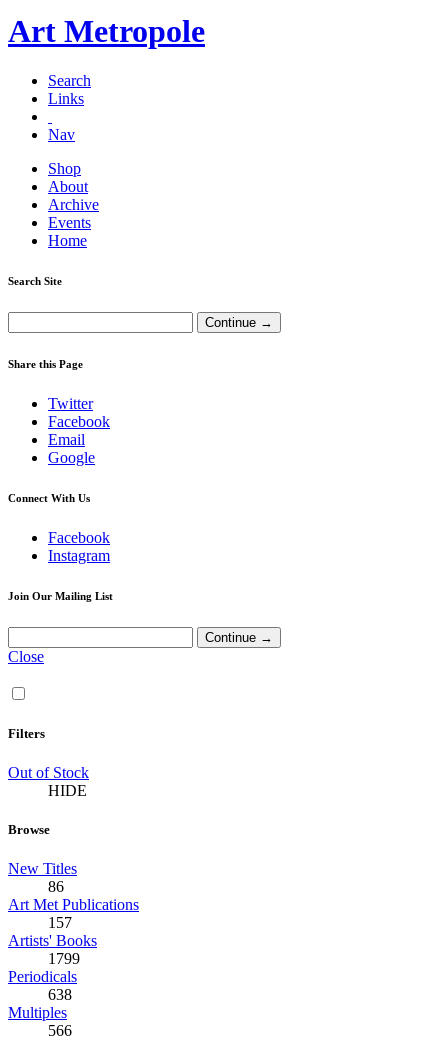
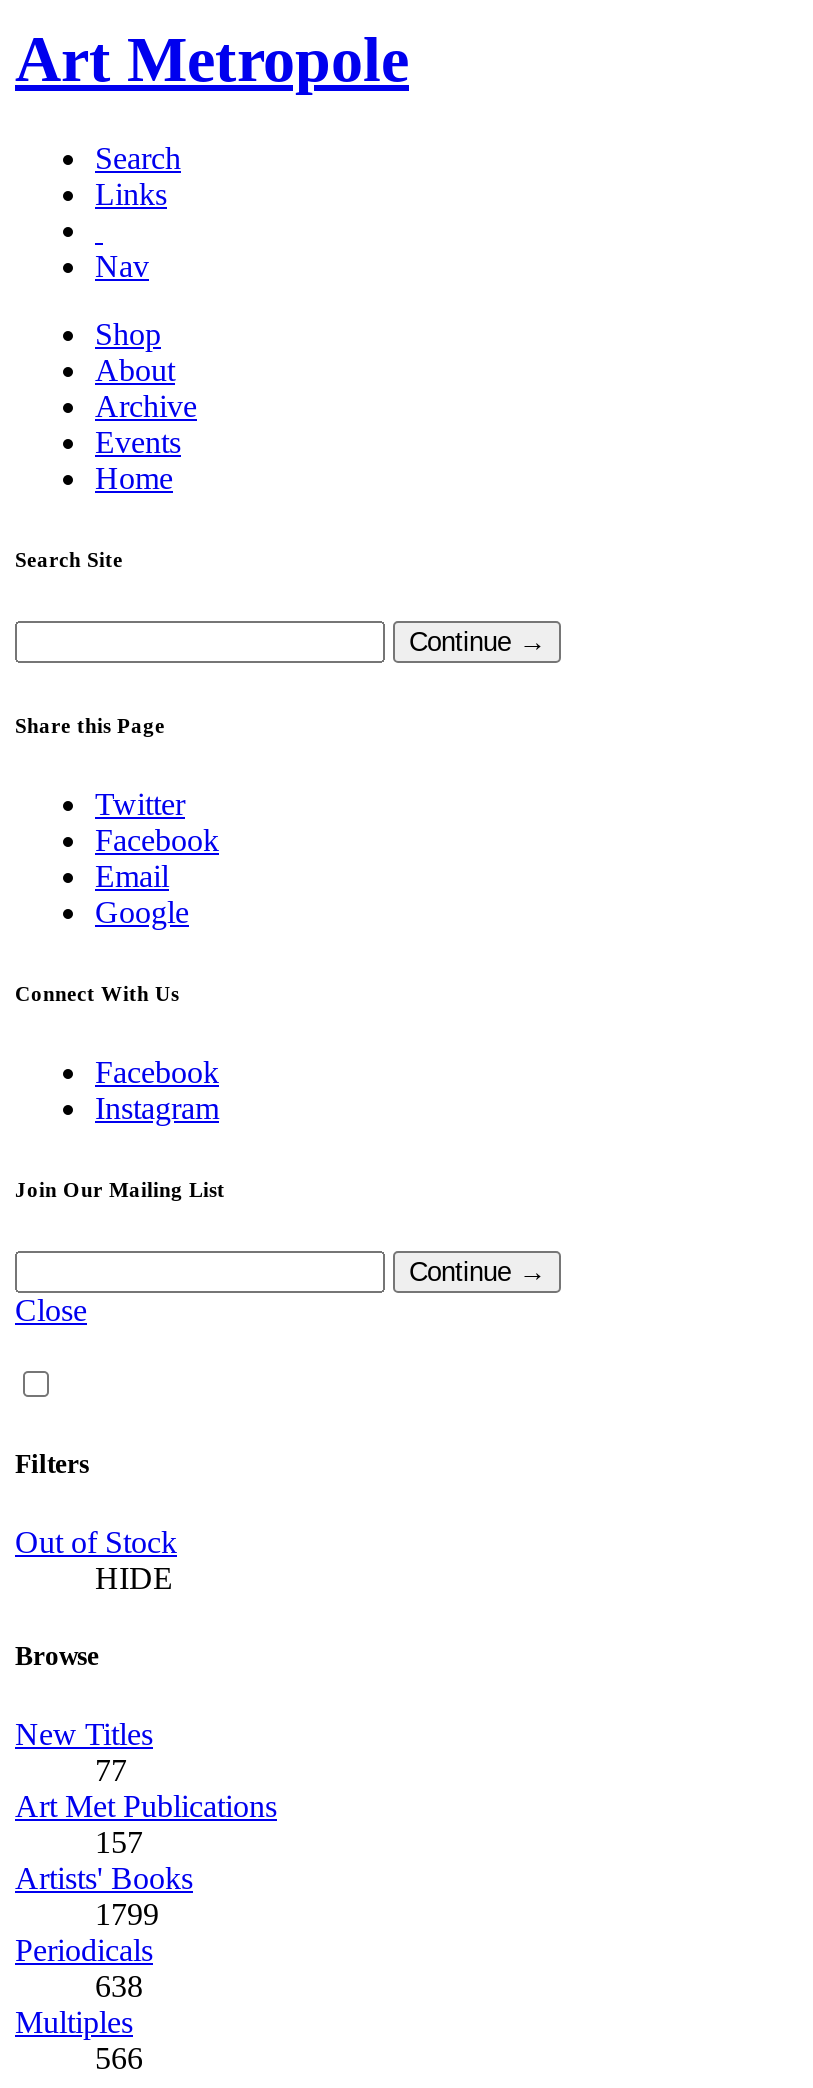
- 86
+ 77
